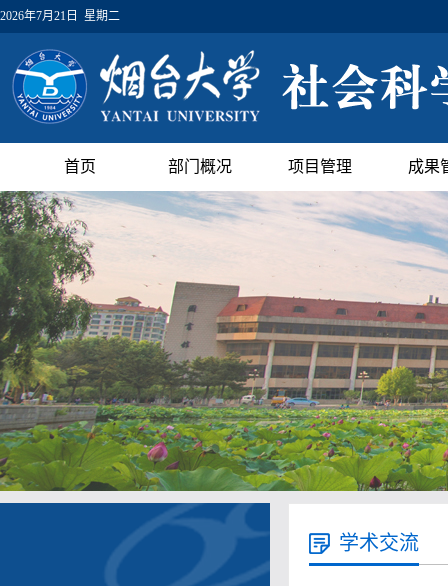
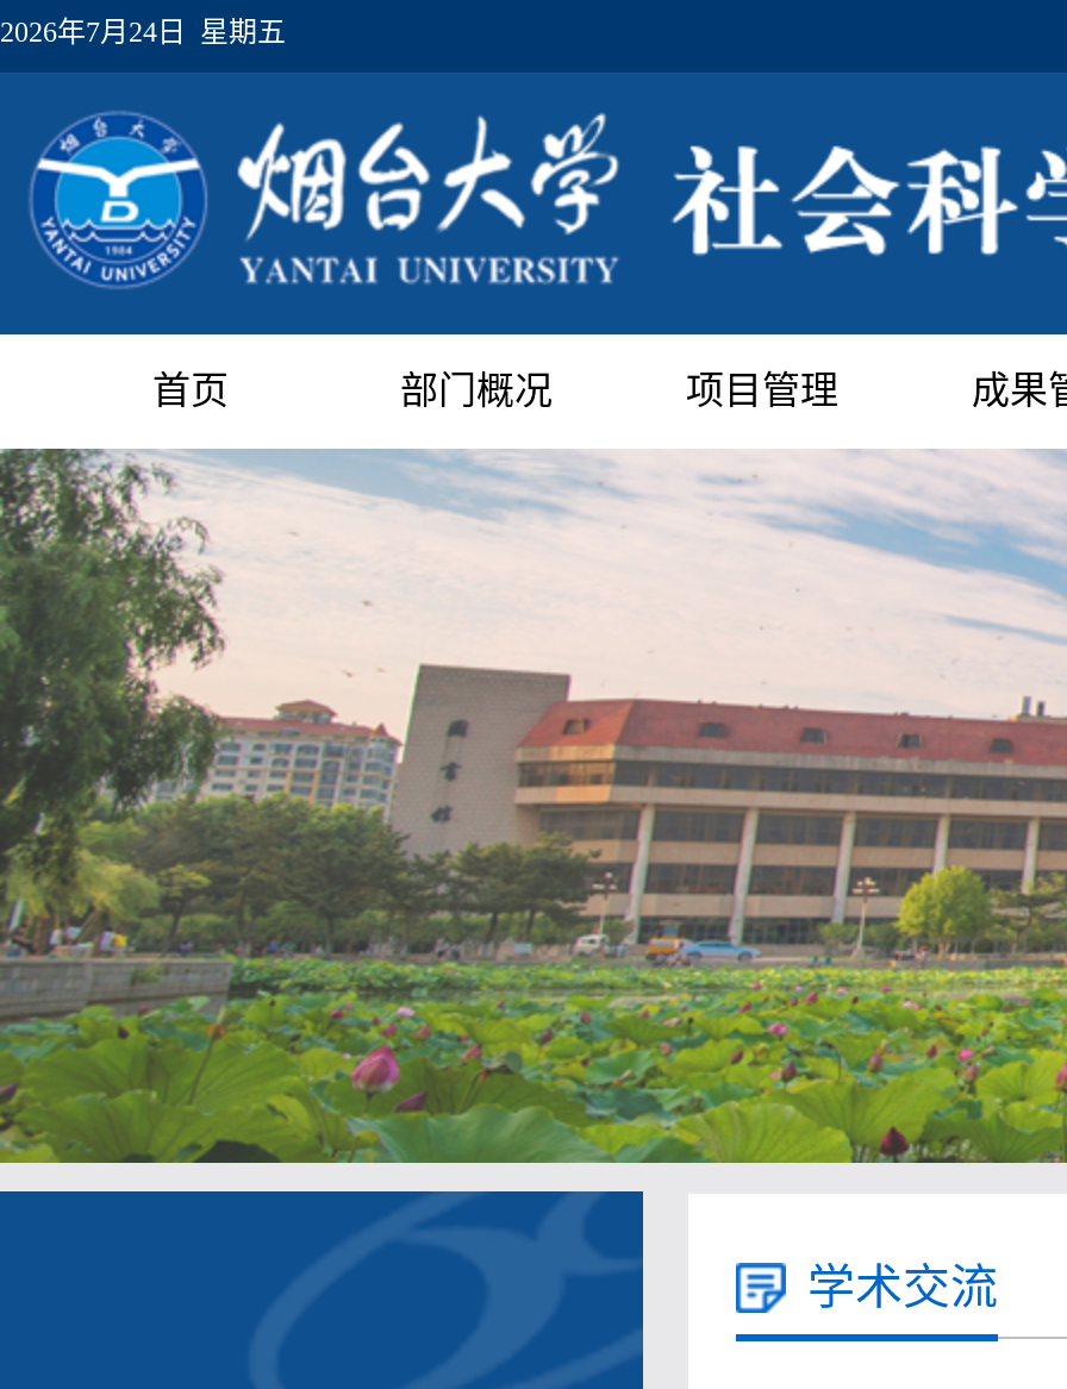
- 2026年7月21日 星期二
+ 2026年7月24日 星期五
